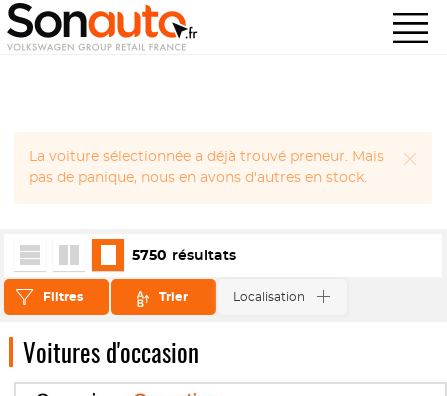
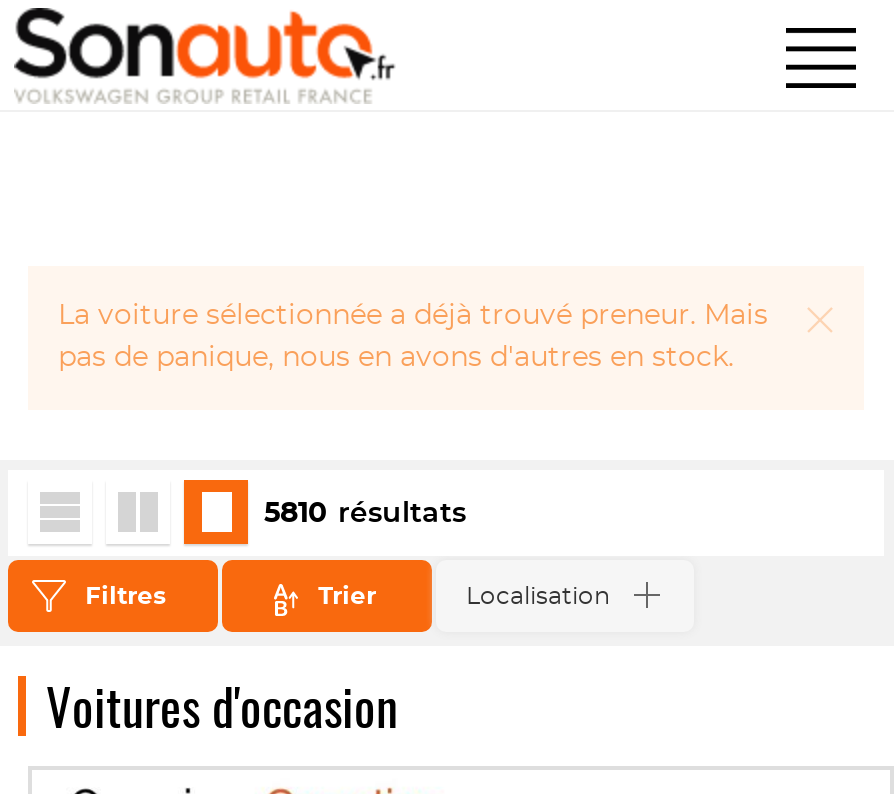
- 5750 résultats
+ 5810 résultats
